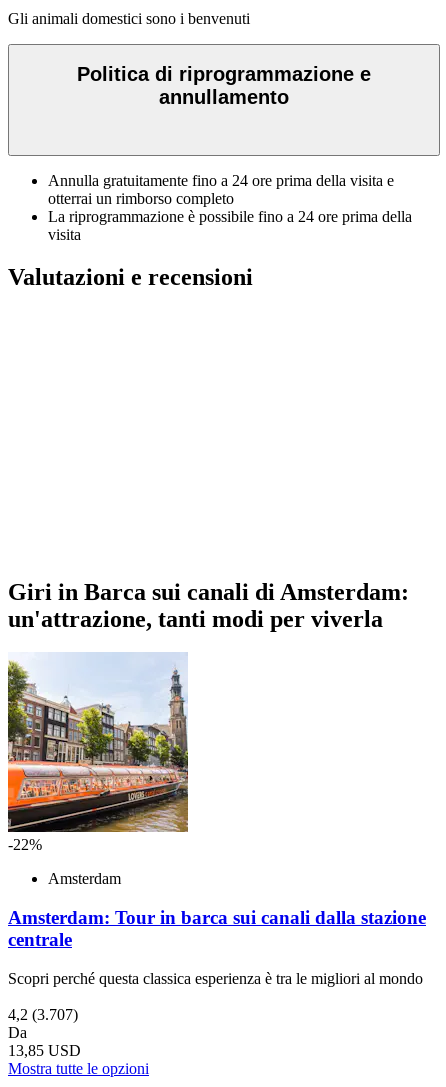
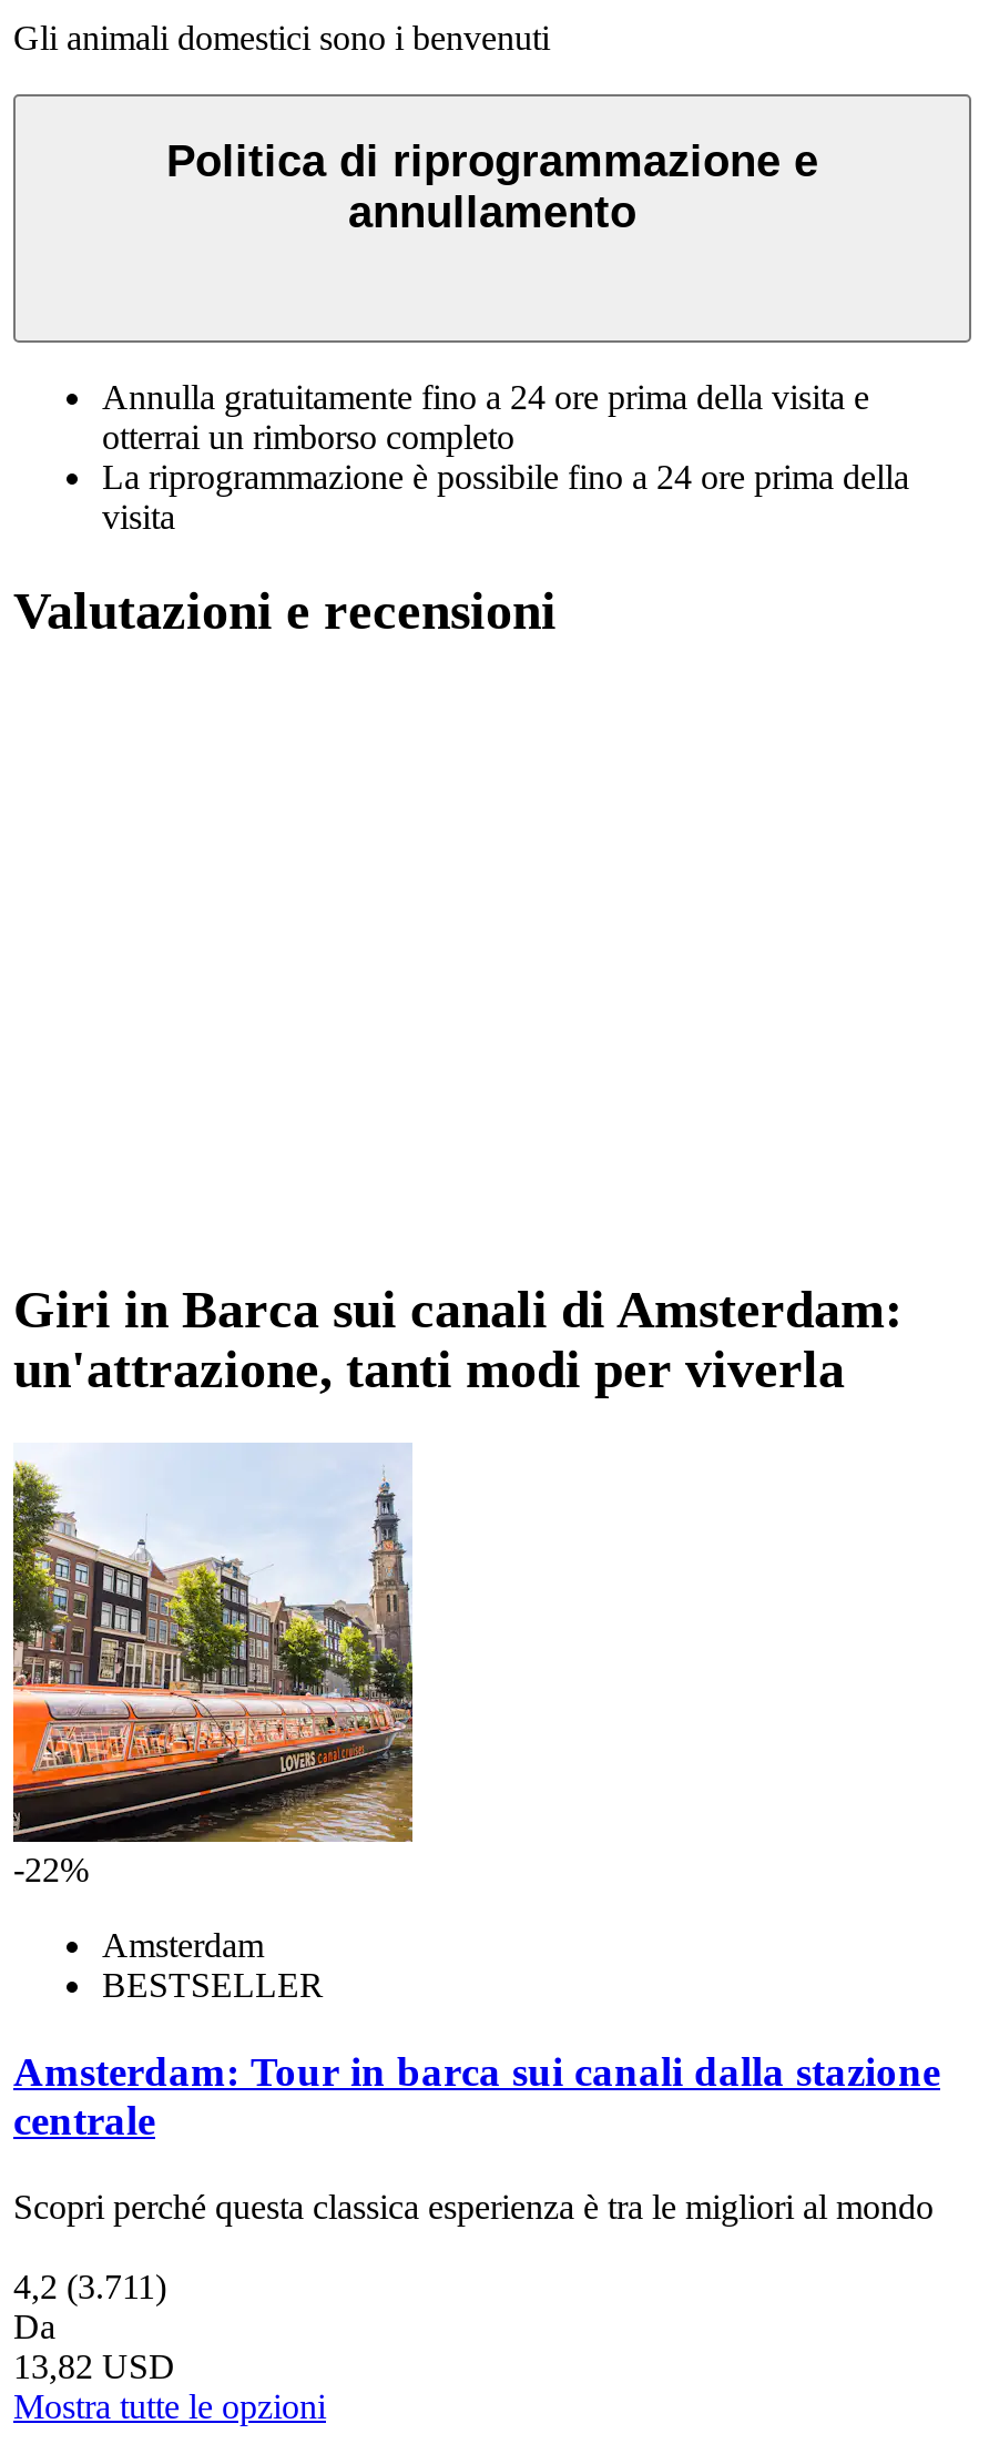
+ BESTSELLER

- 4,2 (3.707)
+ 4,2 (3.711)

- 13,85 USD
+ 13,82 USD
